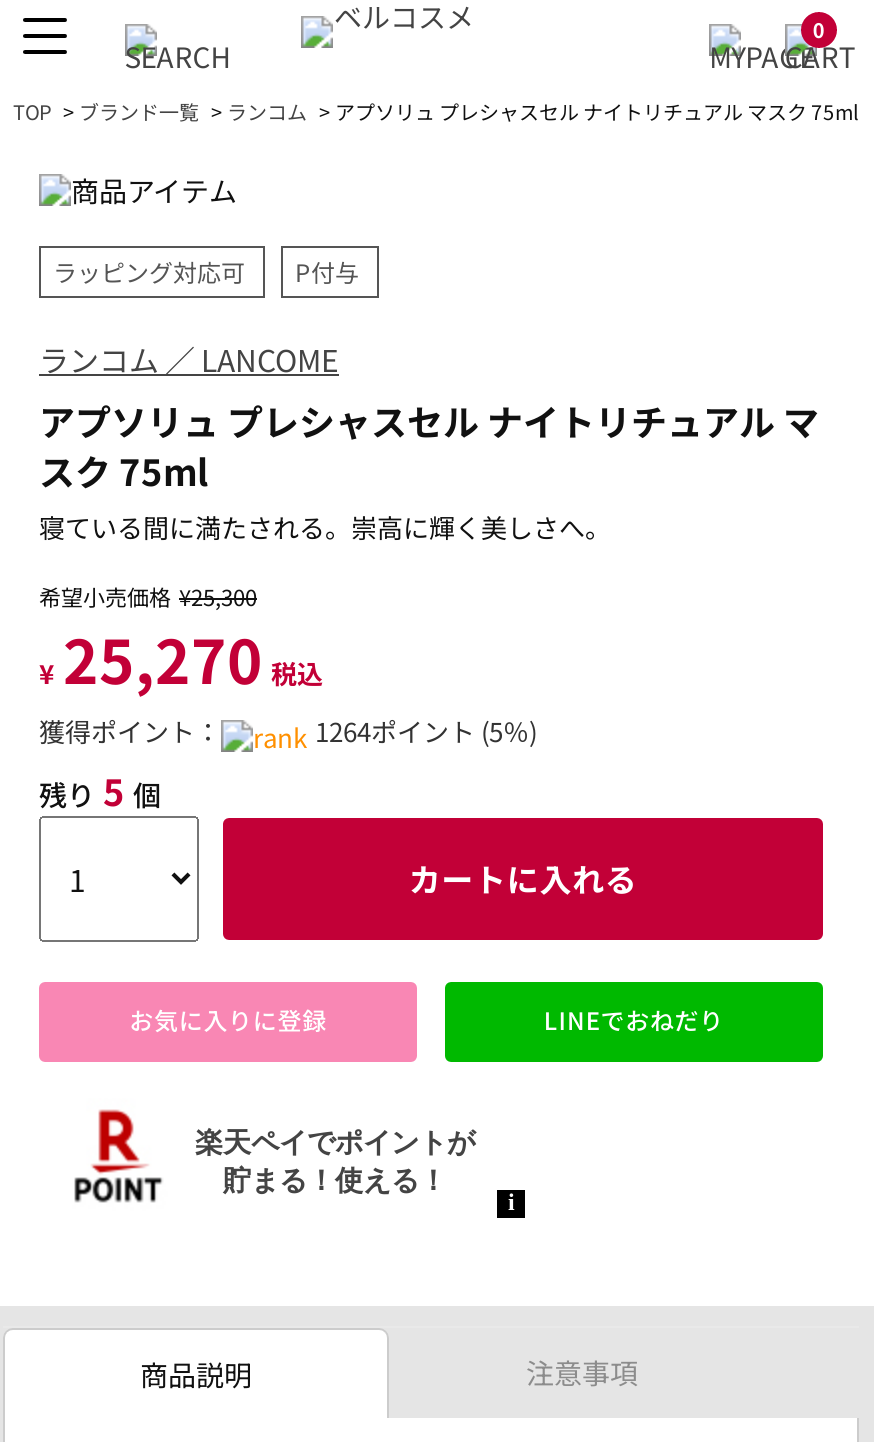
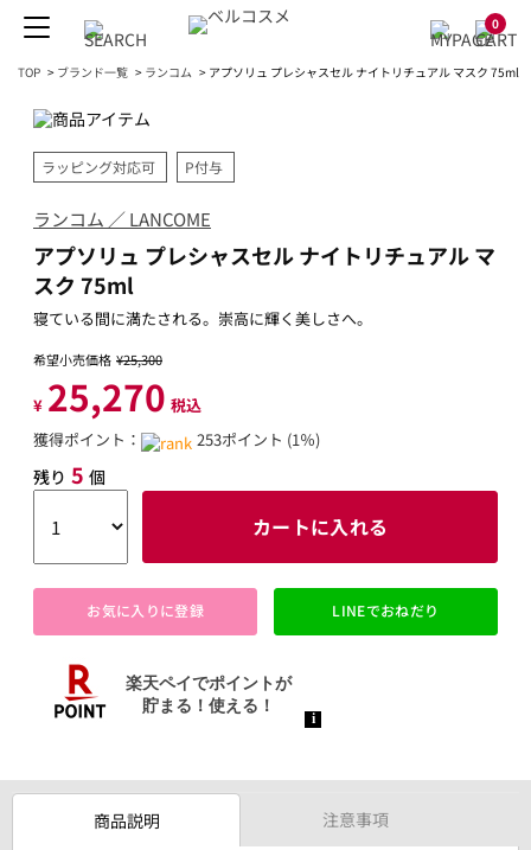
- 1264ポイント (5％)
+ 253ポイント (1％)
